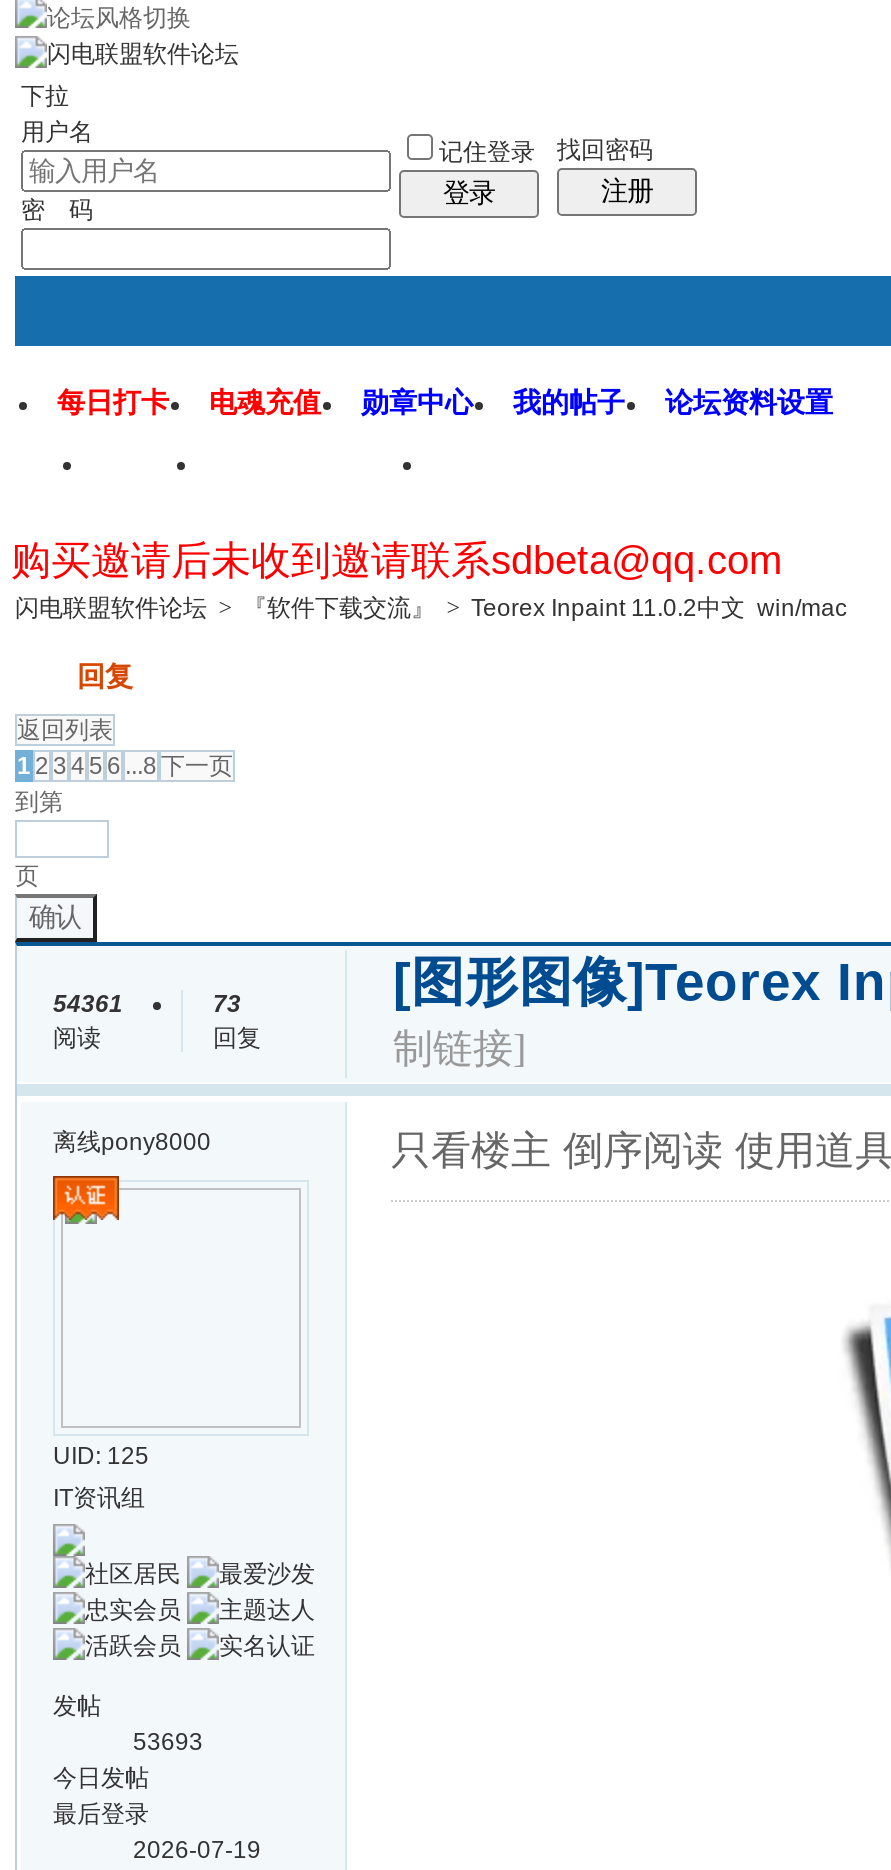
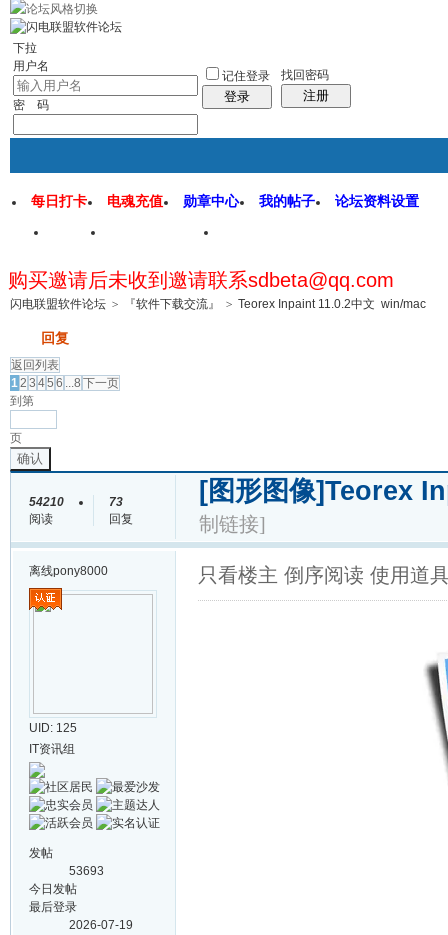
- 54361
+ 54210
